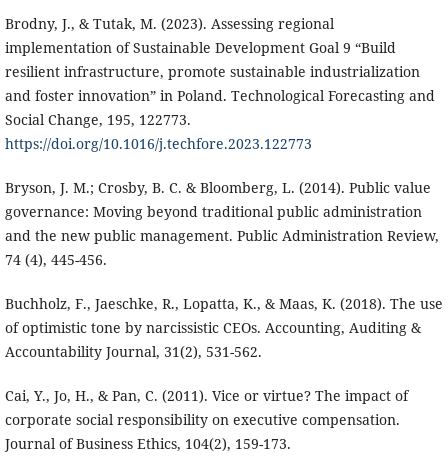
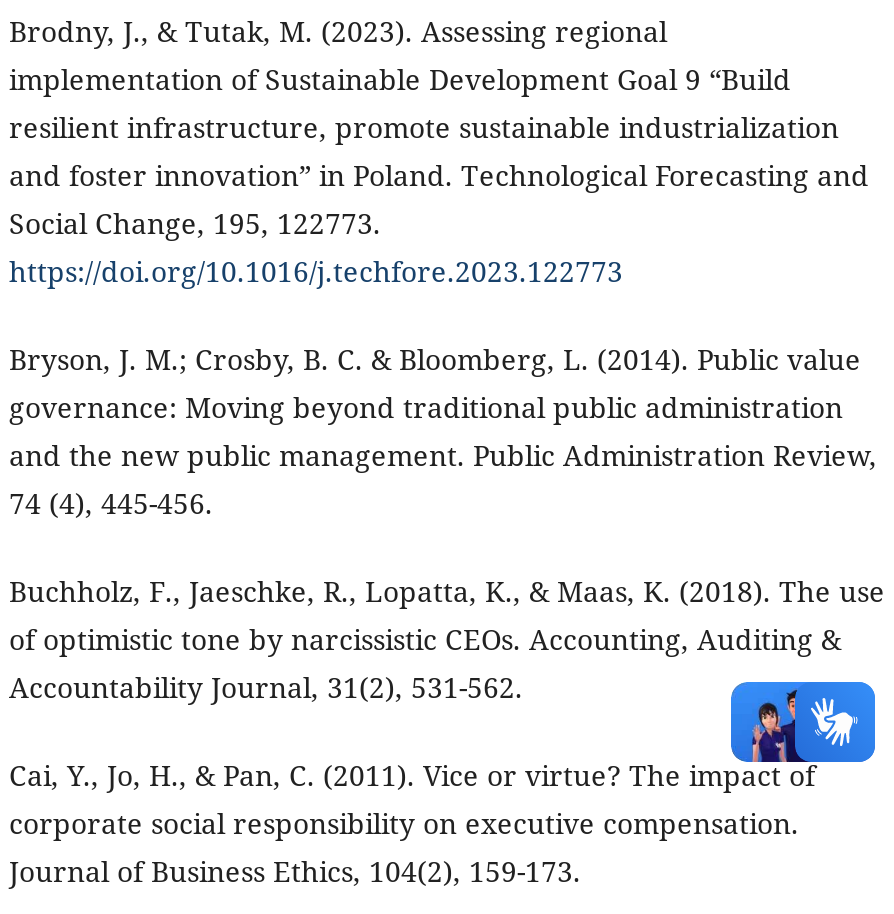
+ [image]
